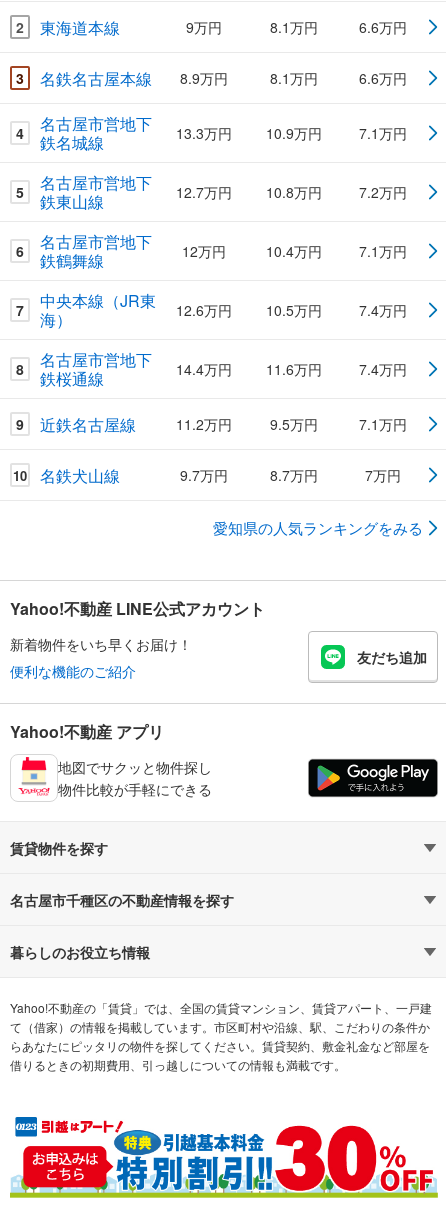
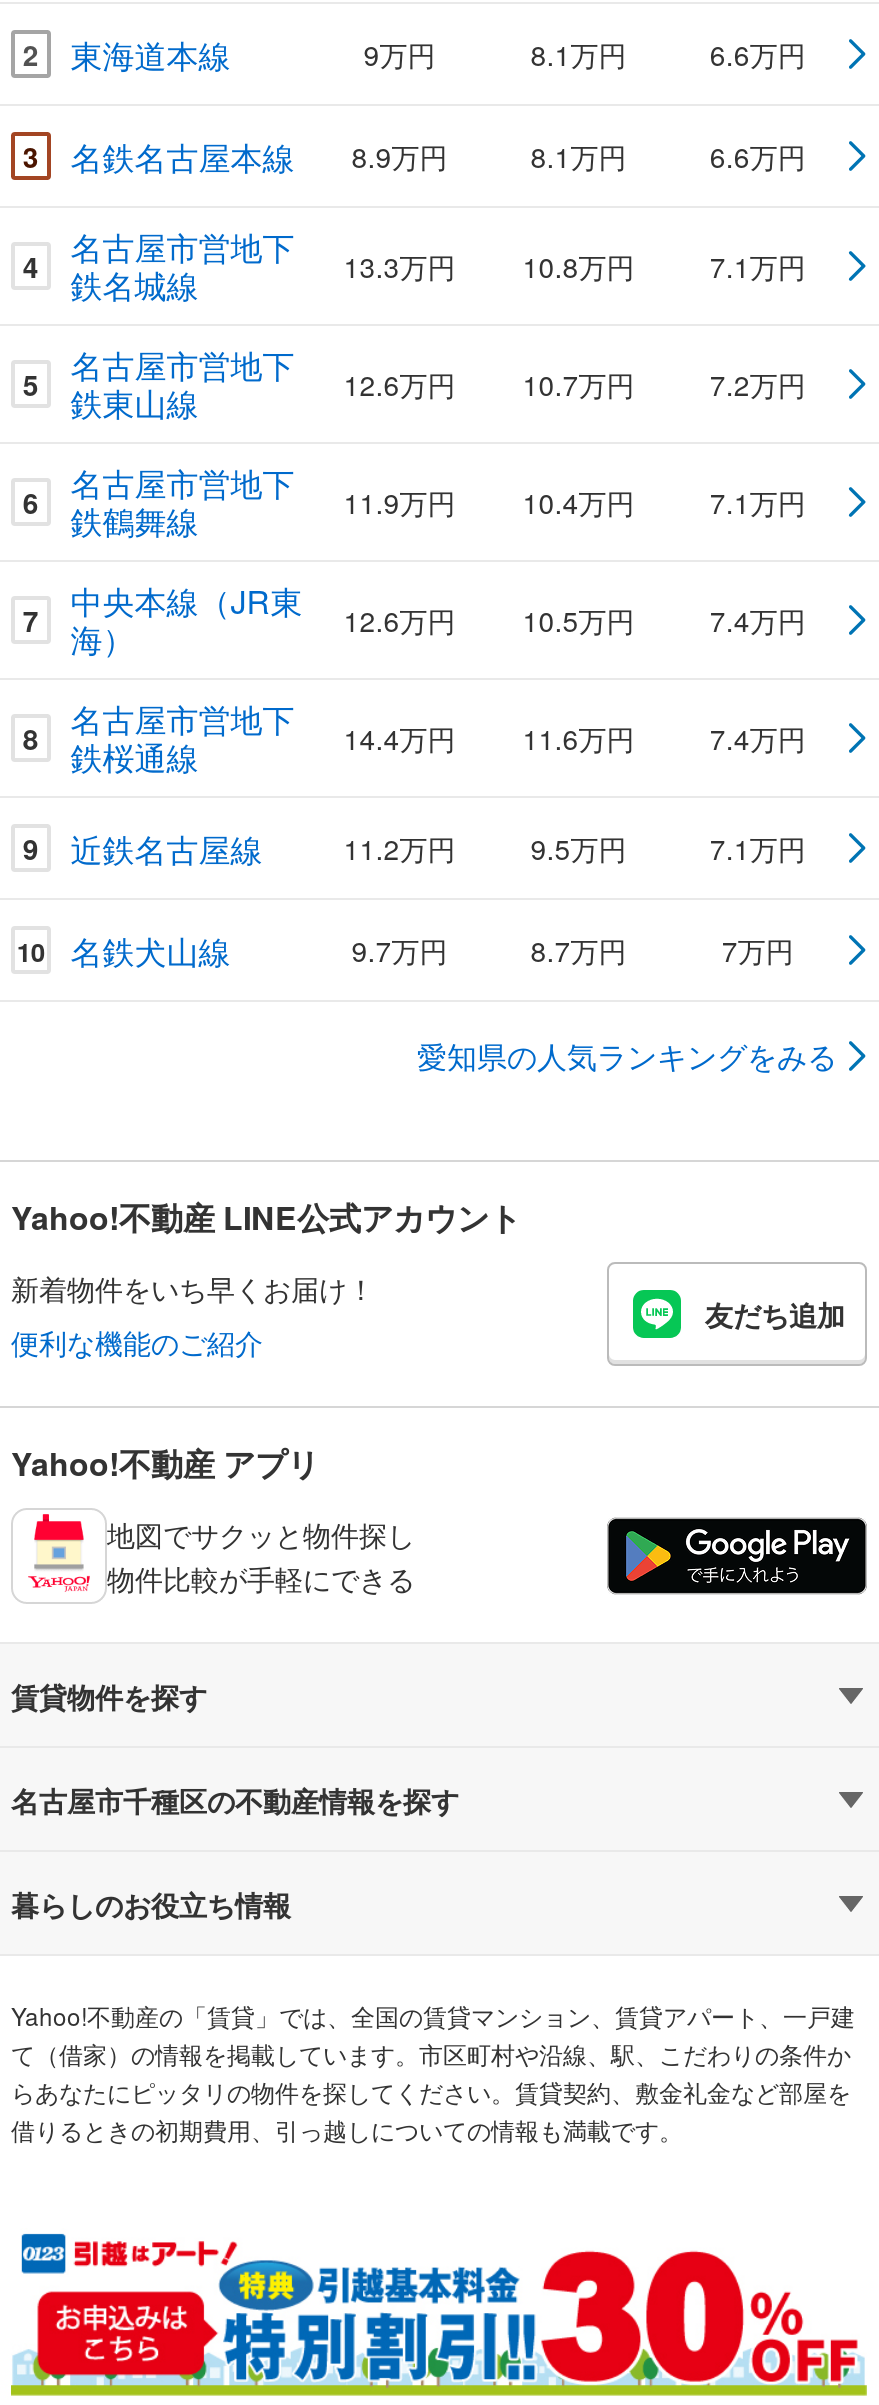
- 4 名古屋市営地下 鉄名城線 13.3万円 10.9万円 7.1万円
+ 4 名古屋市営地下 鉄名城線 13.3万円 10.8万円 7.1万円

- 12.7万円
+ 12.6万円

- 10.8万円
+ 10.7万円

- 6 名古屋市営地下 鉄鶴舞線 12万円 10.4万円 7.1万円
+ 6 名古屋市営地下 鉄鶴舞線 11.9万円 10.4万円 7.1万円
